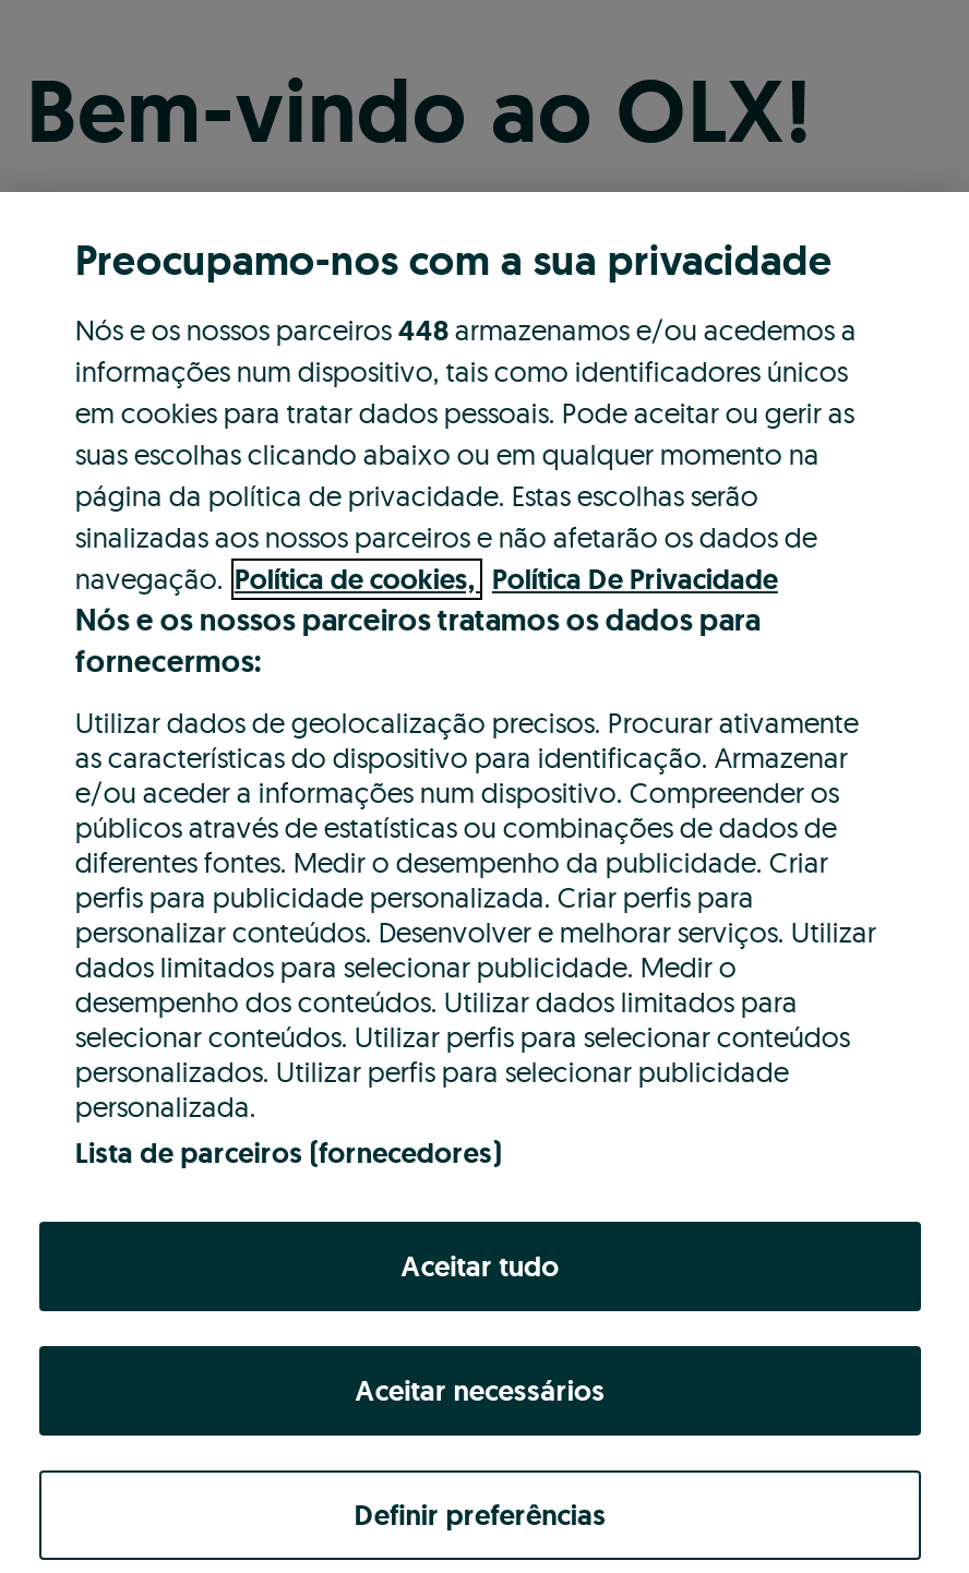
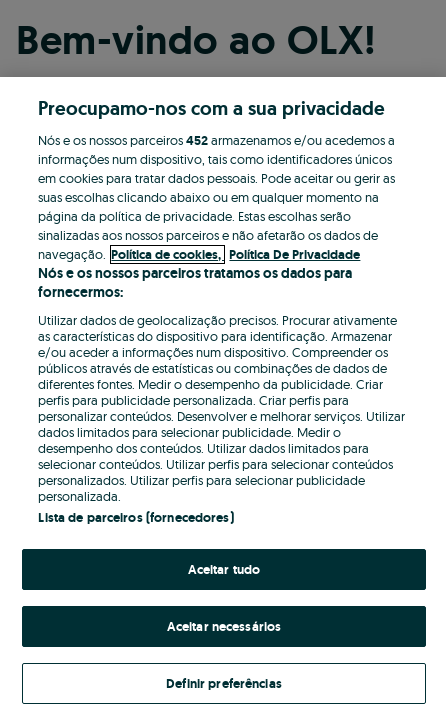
- Nós e os nossos parceiros 448 armazenamos e/ou acedemos a
+ Nós e os nossos parceiros 452 armazenamos e/ou acedemos a
